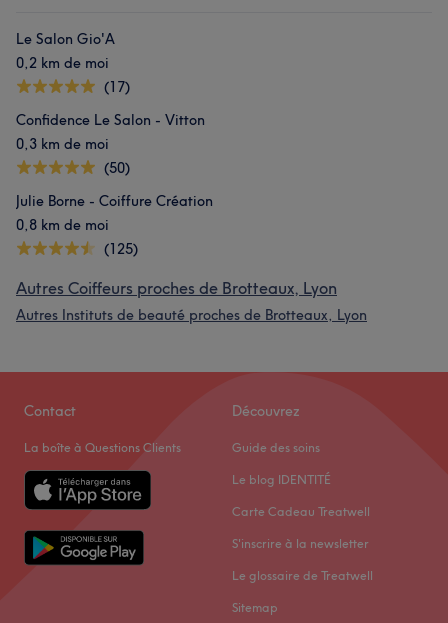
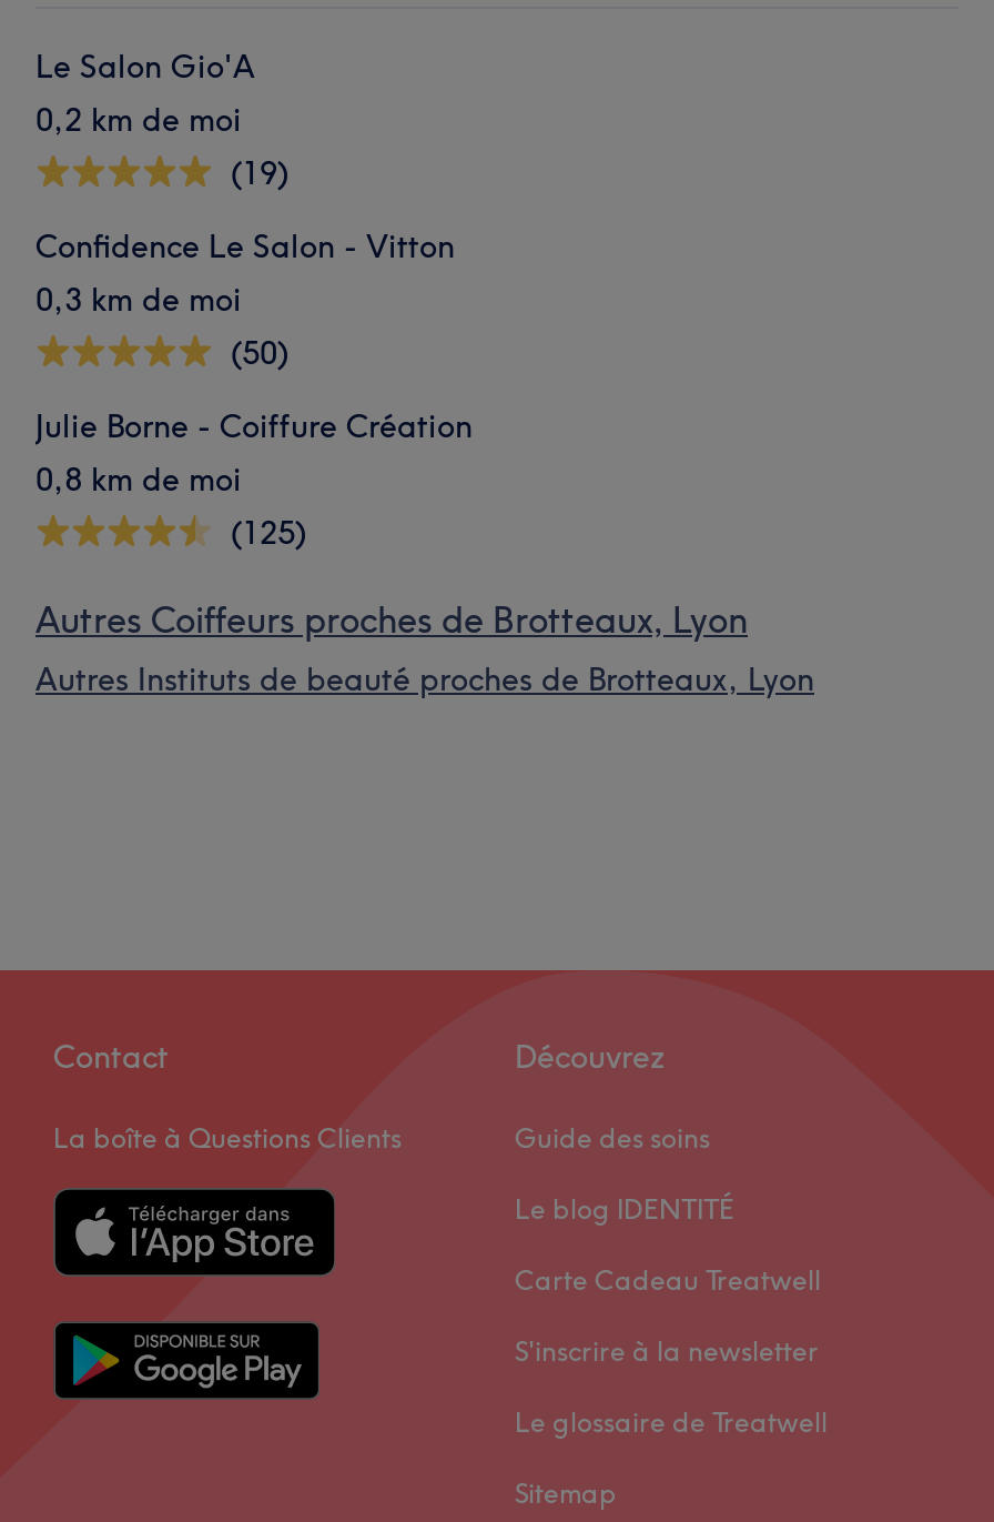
- (17)
+ (19)
